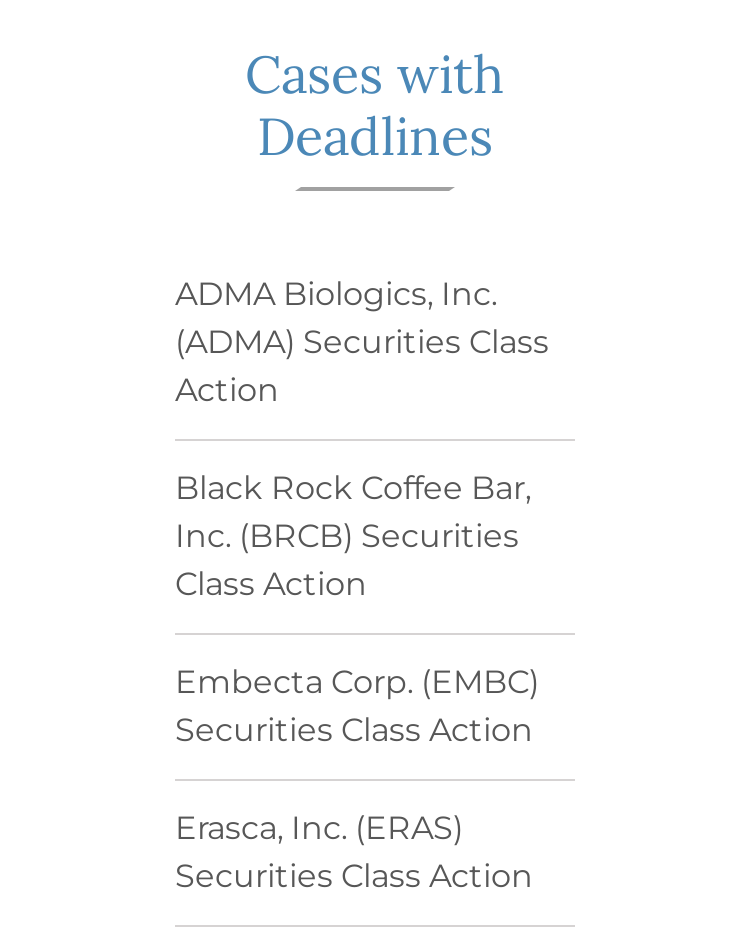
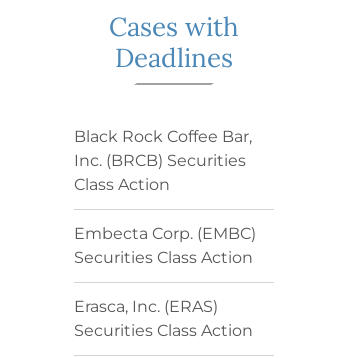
- ADMA Biologics, Inc.
- (ADMA) Securities Class
- Action
